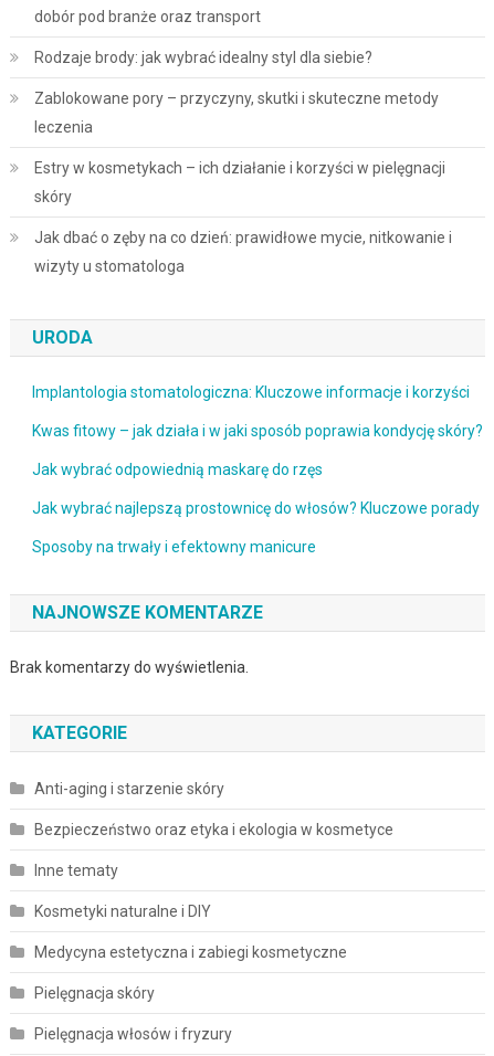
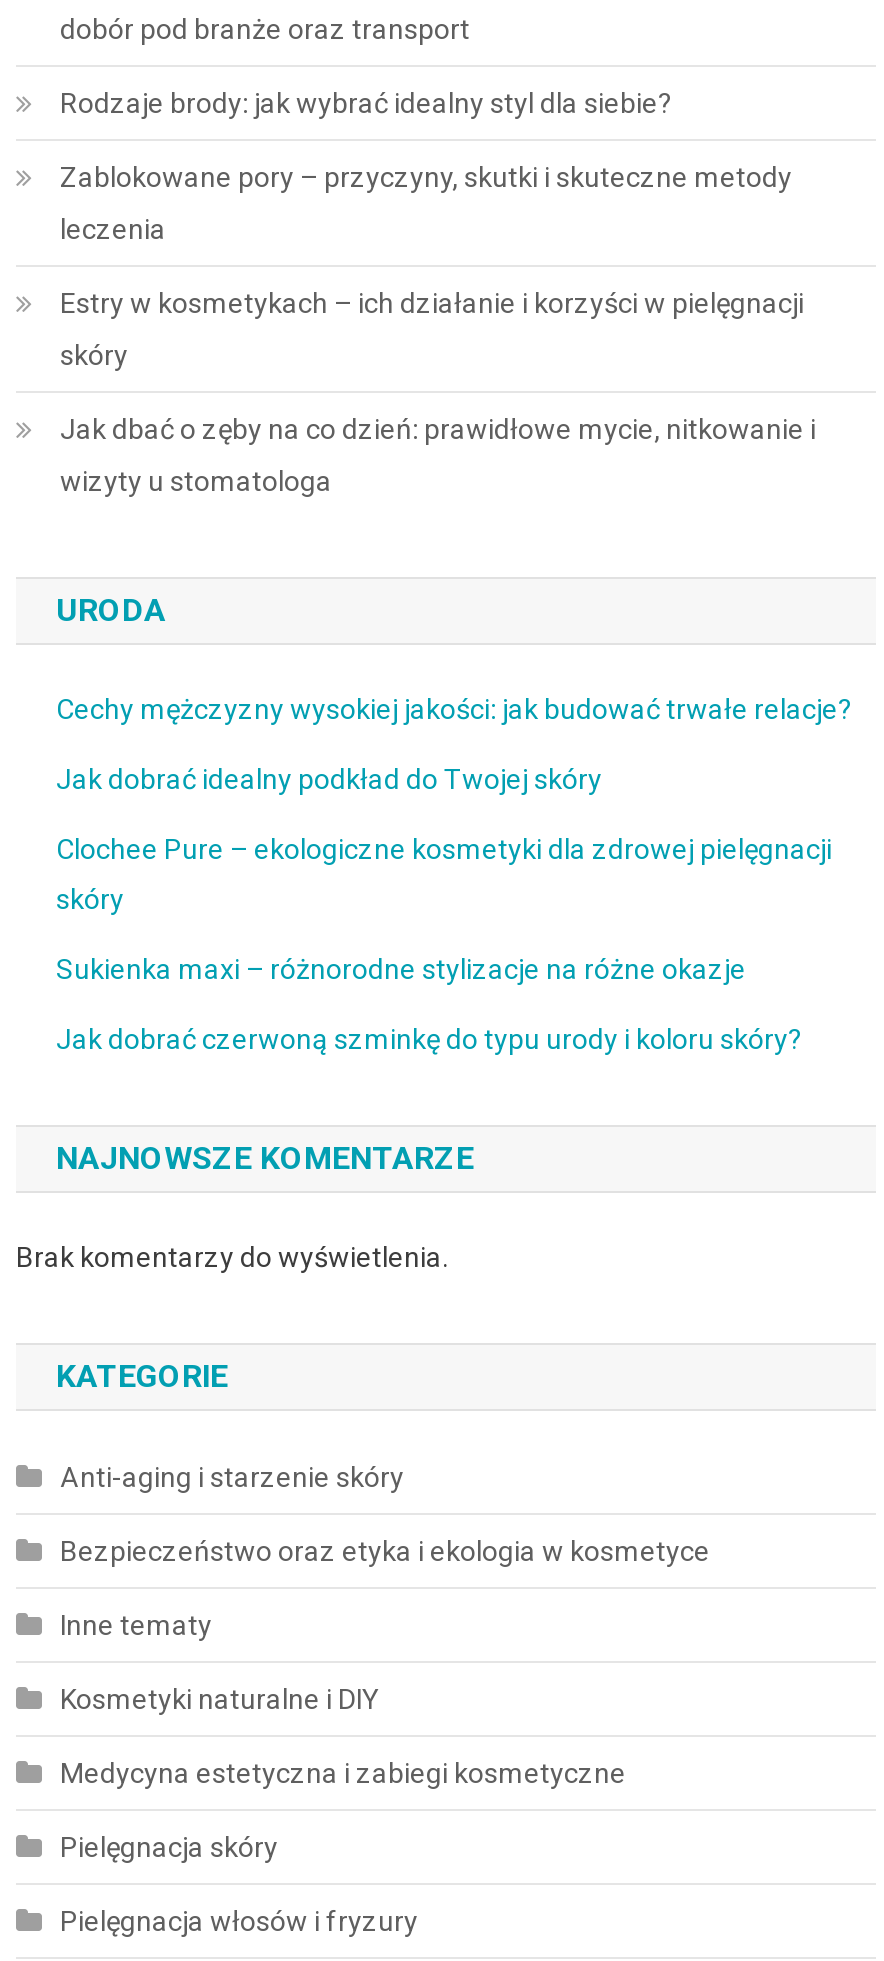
- Implantologia stomatologiczna: Kluczowe informacje i korzyści
- Kwas fitowy – jak działa i w jaki sposób poprawia kondycję skóry?
- Jak wybrać odpowiednią maskarę do rzęs
- Jak wybrać najlepszą prostownicę do włosów? Kluczowe porady
- Sposoby na trwały i efektowny manicure
+ Cechy mężczyzny wysokiej jakości: jak budować trwałe relacje?
+ Jak dobrać idealny podkład do Twojej skóry
+ Clochee Pure – ekologiczne kosmetyki dla zdrowej pielęgnacji
+ skóry
+ Sukienka maxi – różnorodne stylizacje na różne okazje
+ Jak dobrać czerwoną szminkę do typu urody i koloru skóry?
